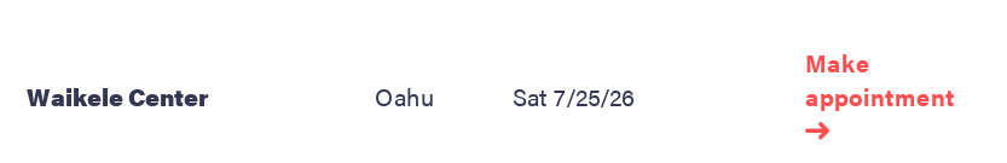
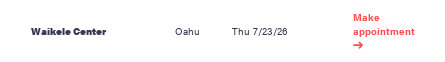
- Sat 7/25/26
+ Thu 7/23/26
